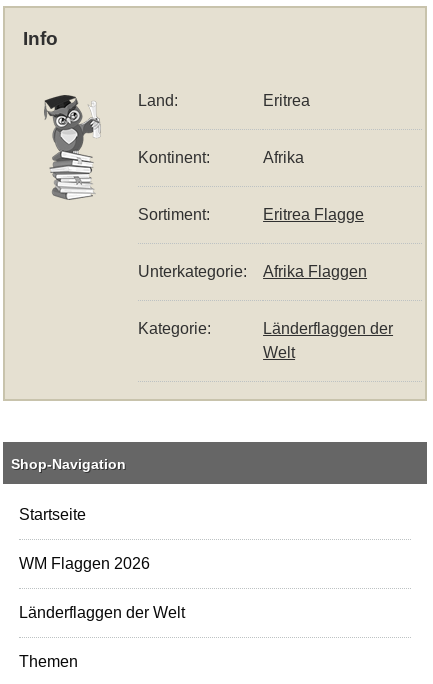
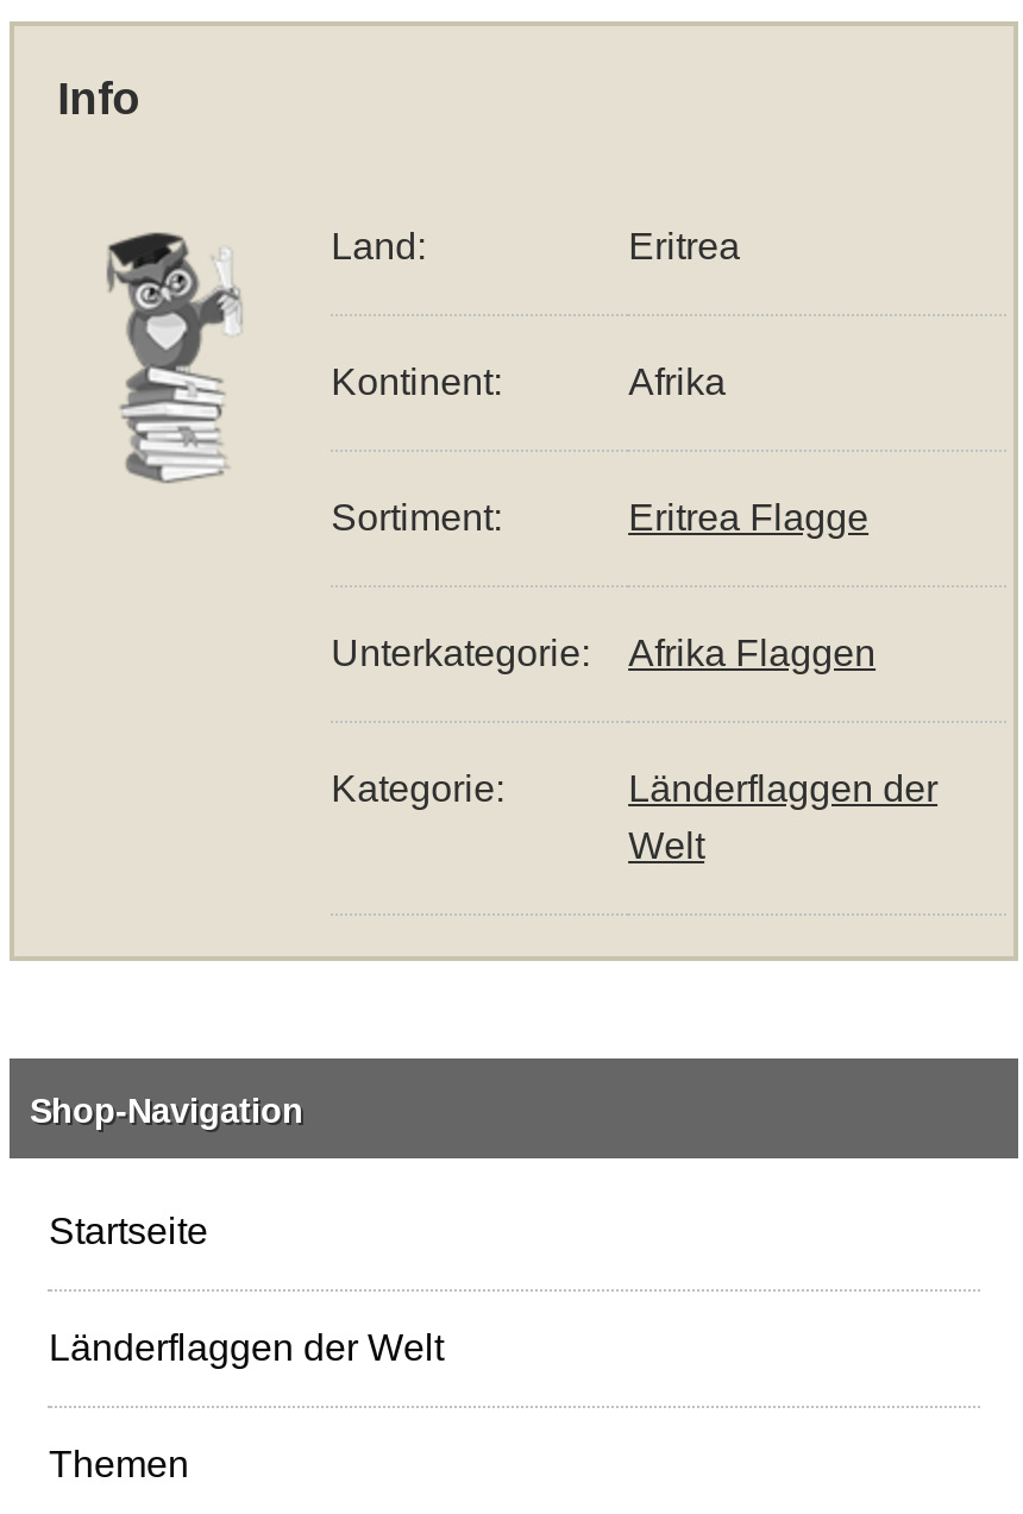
- WM Flaggen 2026
